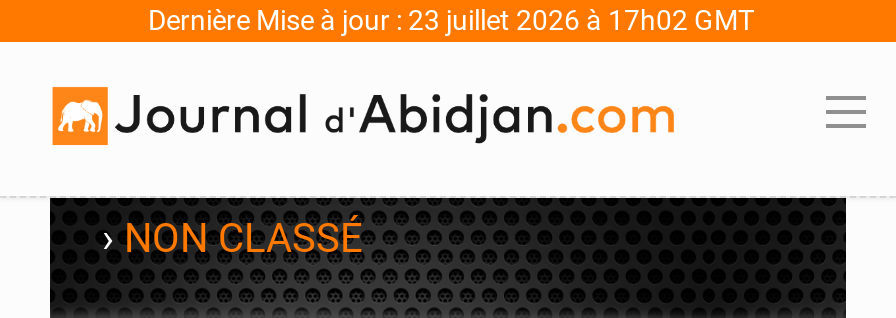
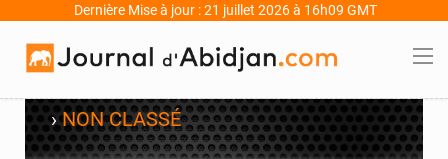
- Dernière Mise à jour : 23 juillet 2026 à 17h02 GMT
+ Dernière Mise à jour : 21 juillet 2026 à 16h09 GMT
